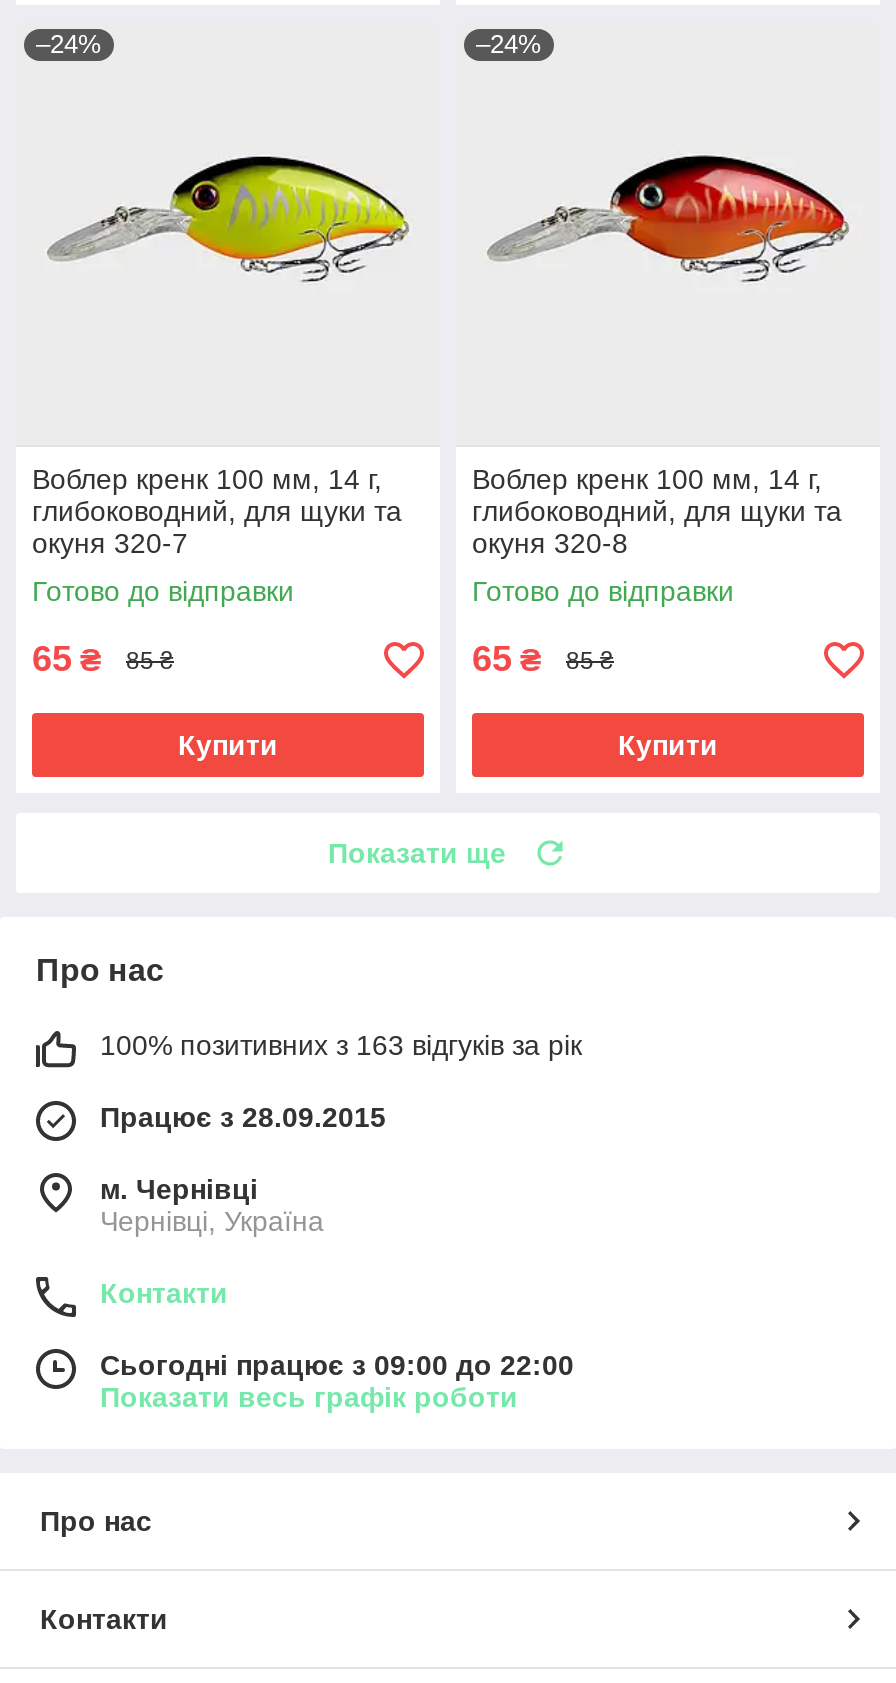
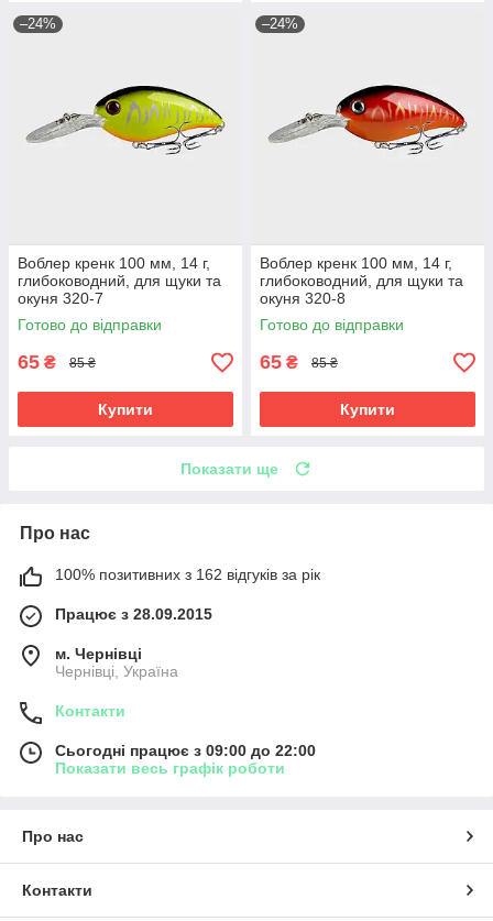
- 100% позитивних з 163 відгуків за рік
+ 100% позитивних з 162 відгуків за рік
